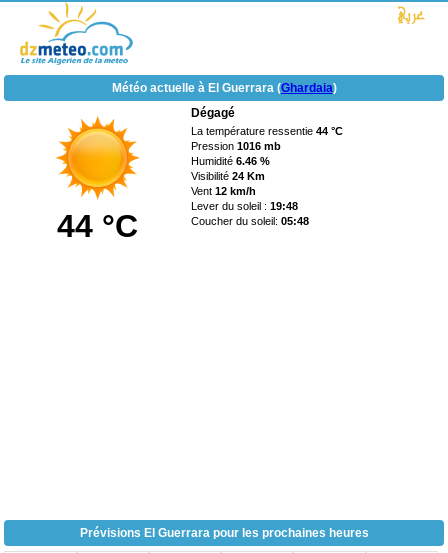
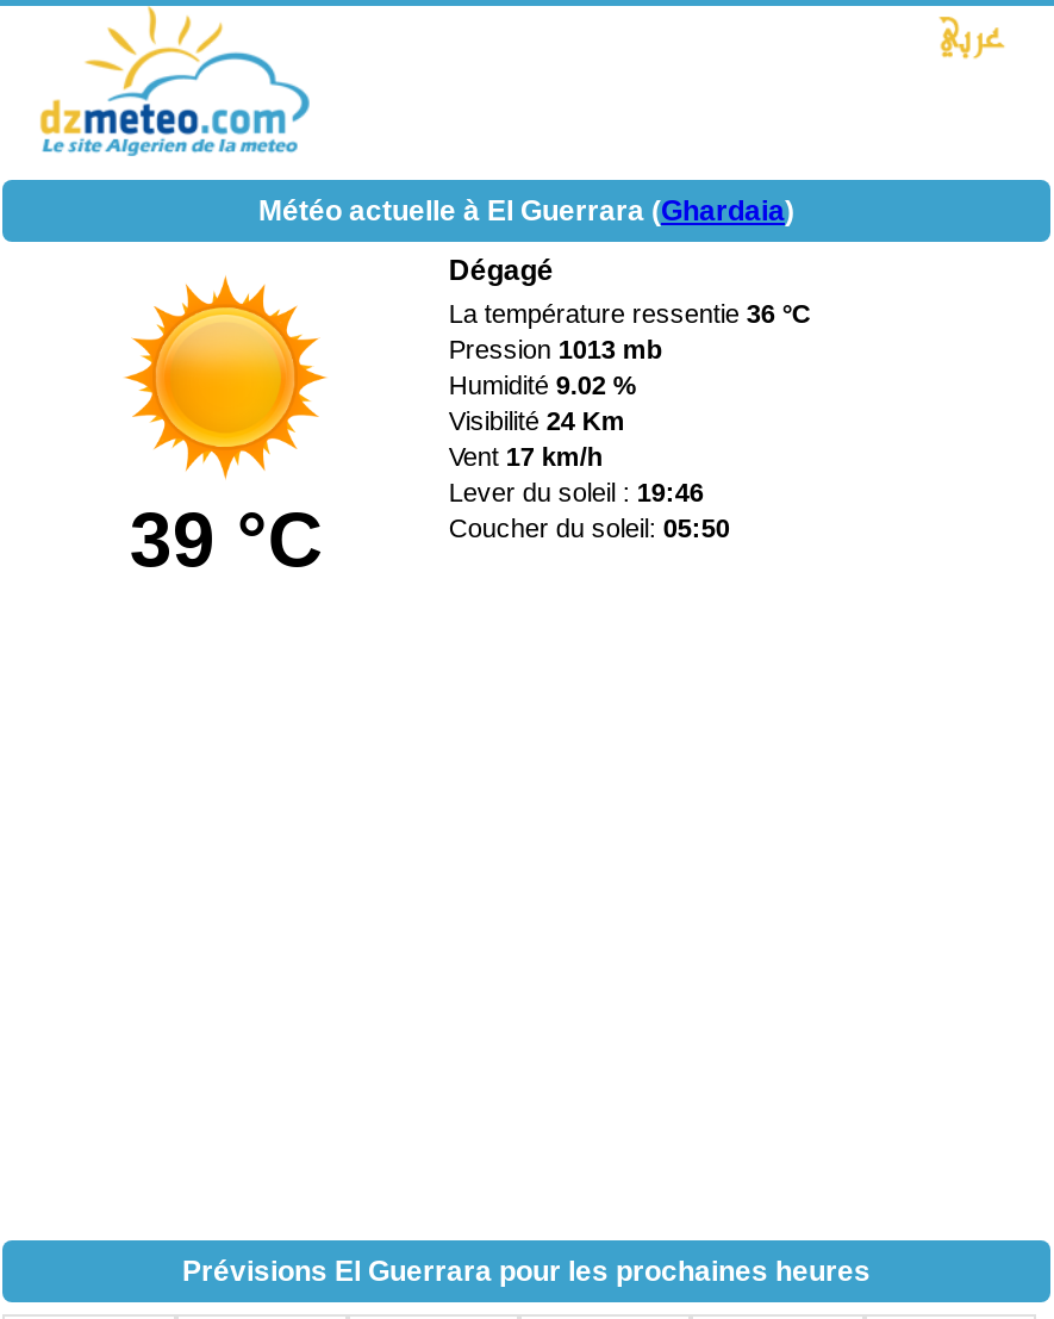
- La température ressentie 44 °C
+ La température ressentie 36 °C

- Pression 1016 mb
+ Pression 1013 mb

- Humidité 6.46 %
+ Humidité 9.02 %

- Vent 12 km/h
+ Vent 17 km/h

- Lever du soleil : 19:48
+ Lever du soleil : 19:46

- 44 °C
+ 39 °C

- Coucher du soleil: 05:48
+ Coucher du soleil: 05:50
